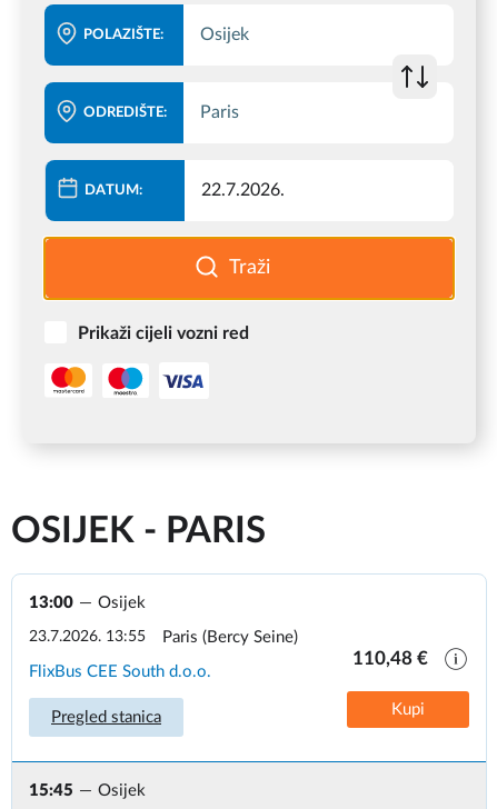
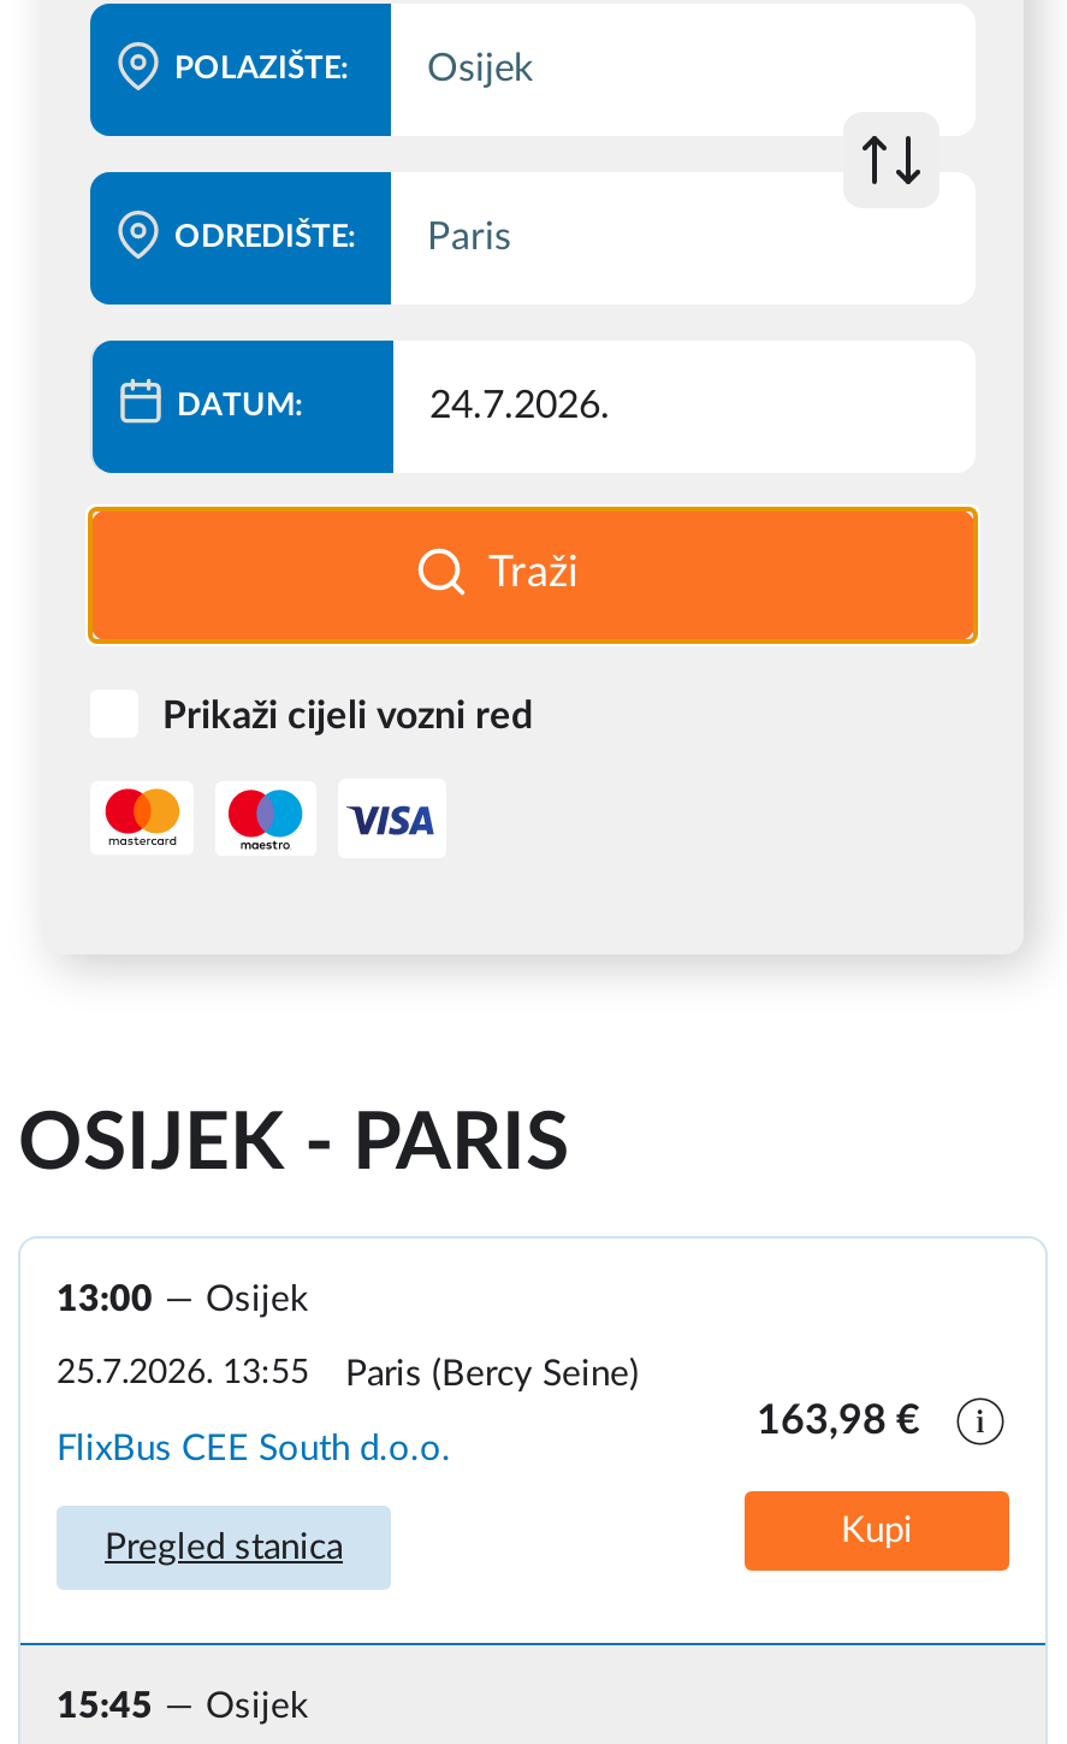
- 23.7.2026. 13:55 Paris (Bercy Seine)
+ 25.7.2026. 13:55 Paris (Bercy Seine)

- 110,48
+ 163,98
